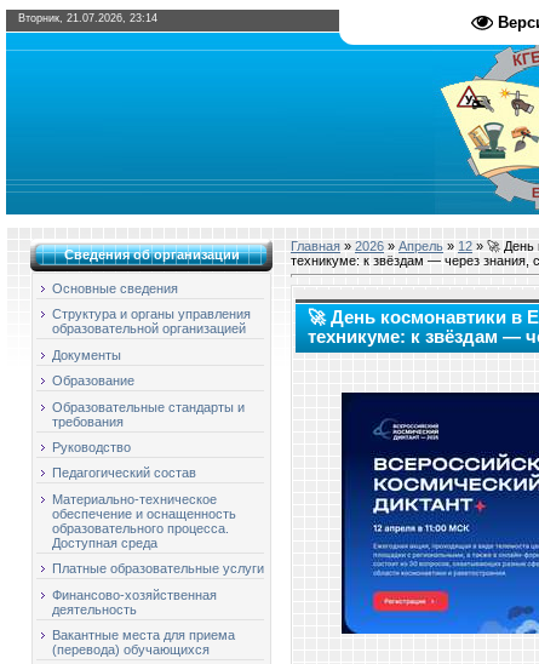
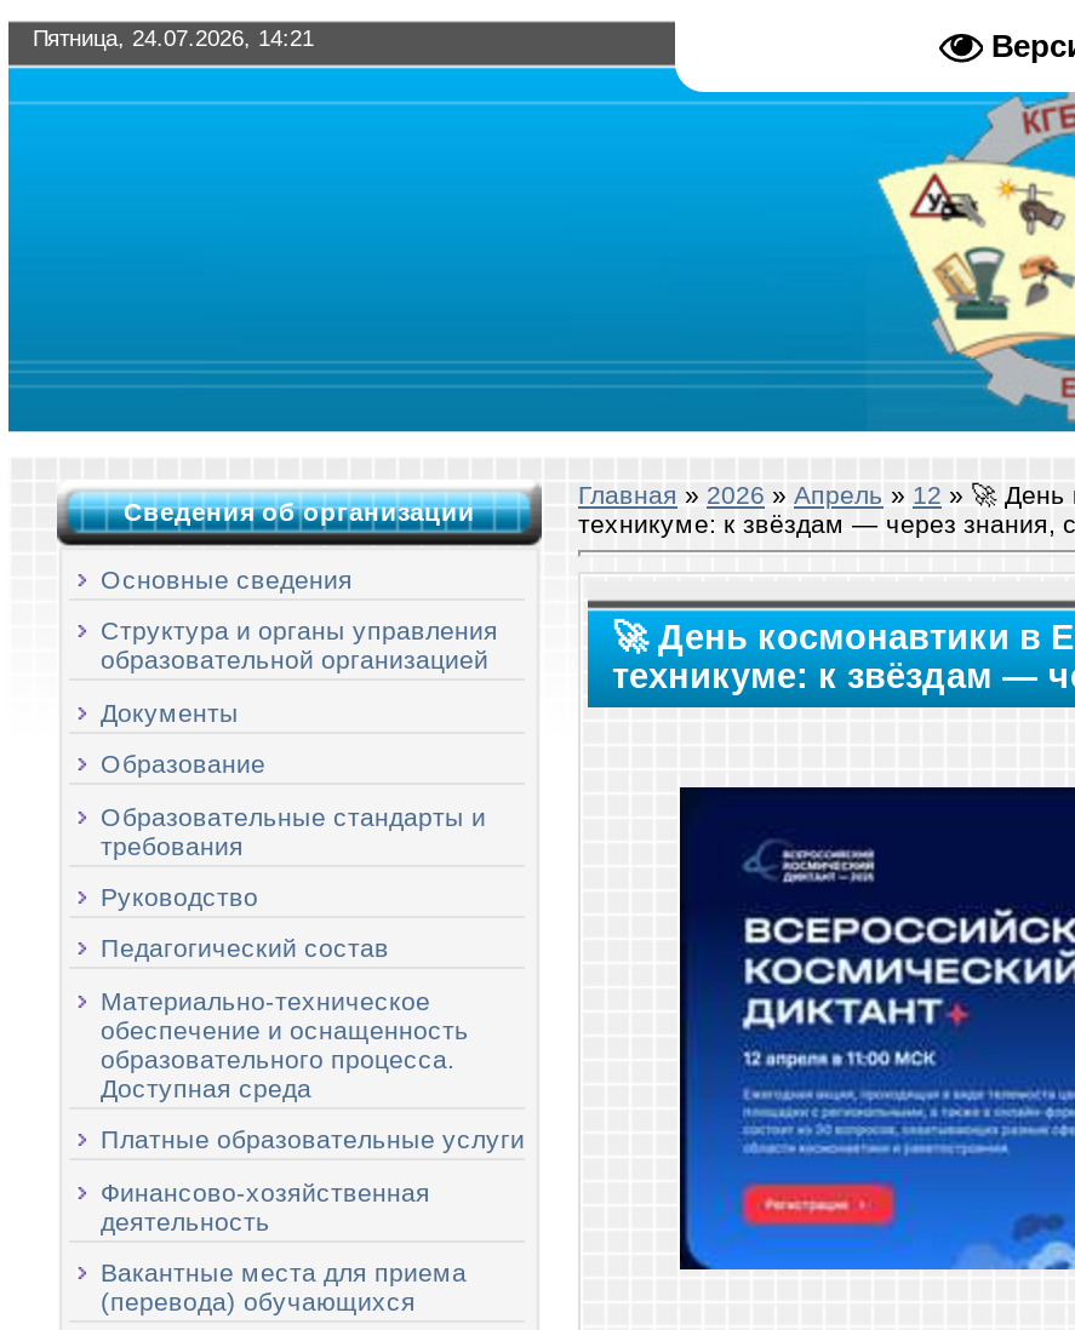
- Вторник, 21.07.2026, 23:14
+ Пятница, 24.07.2026, 14:21
